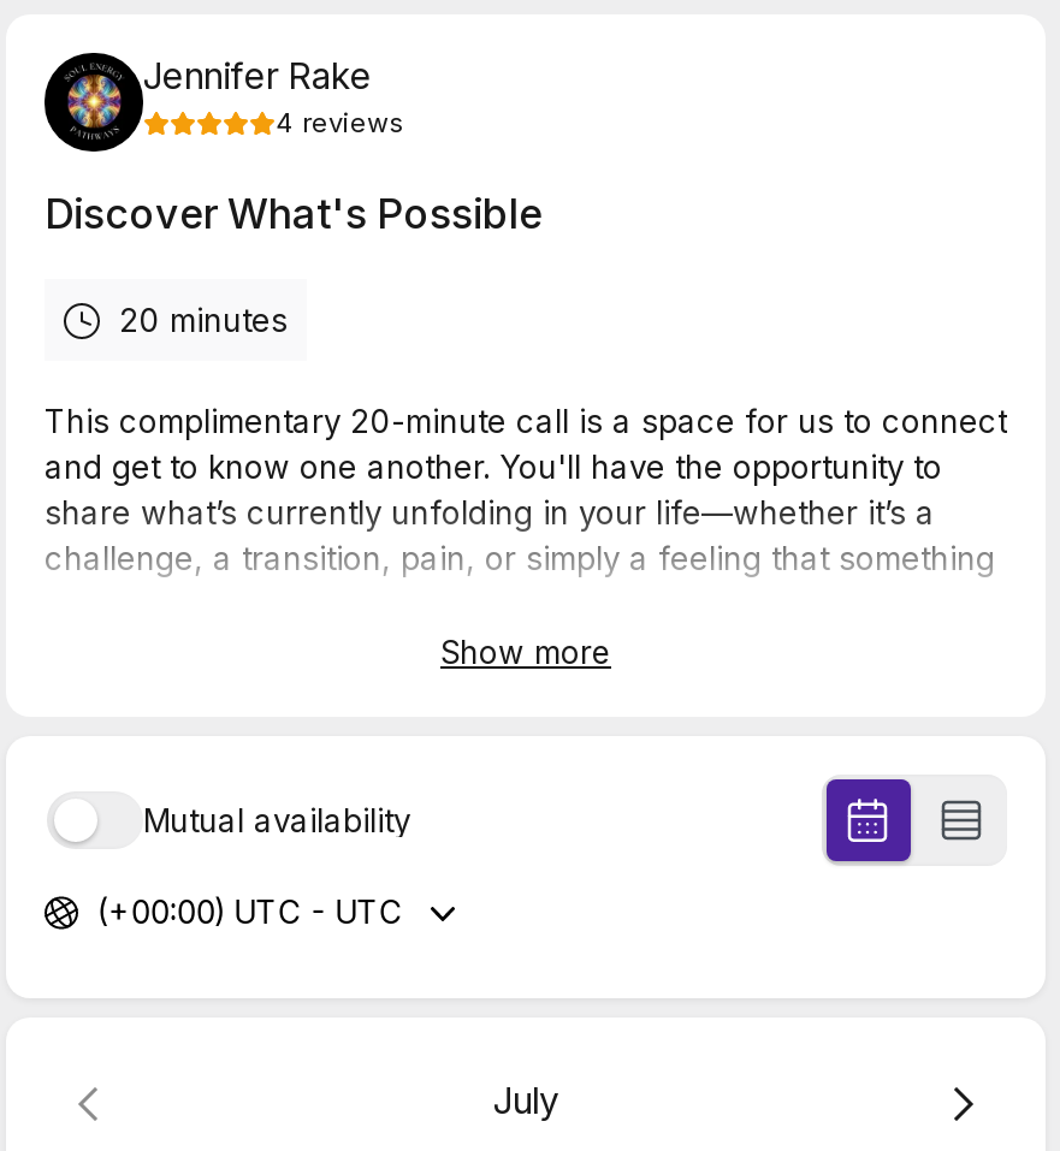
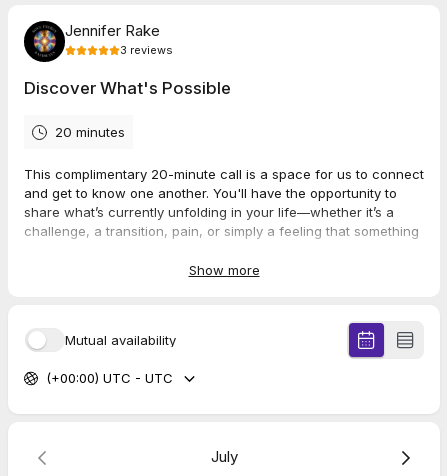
- 4 reviews
+ 3 reviews
